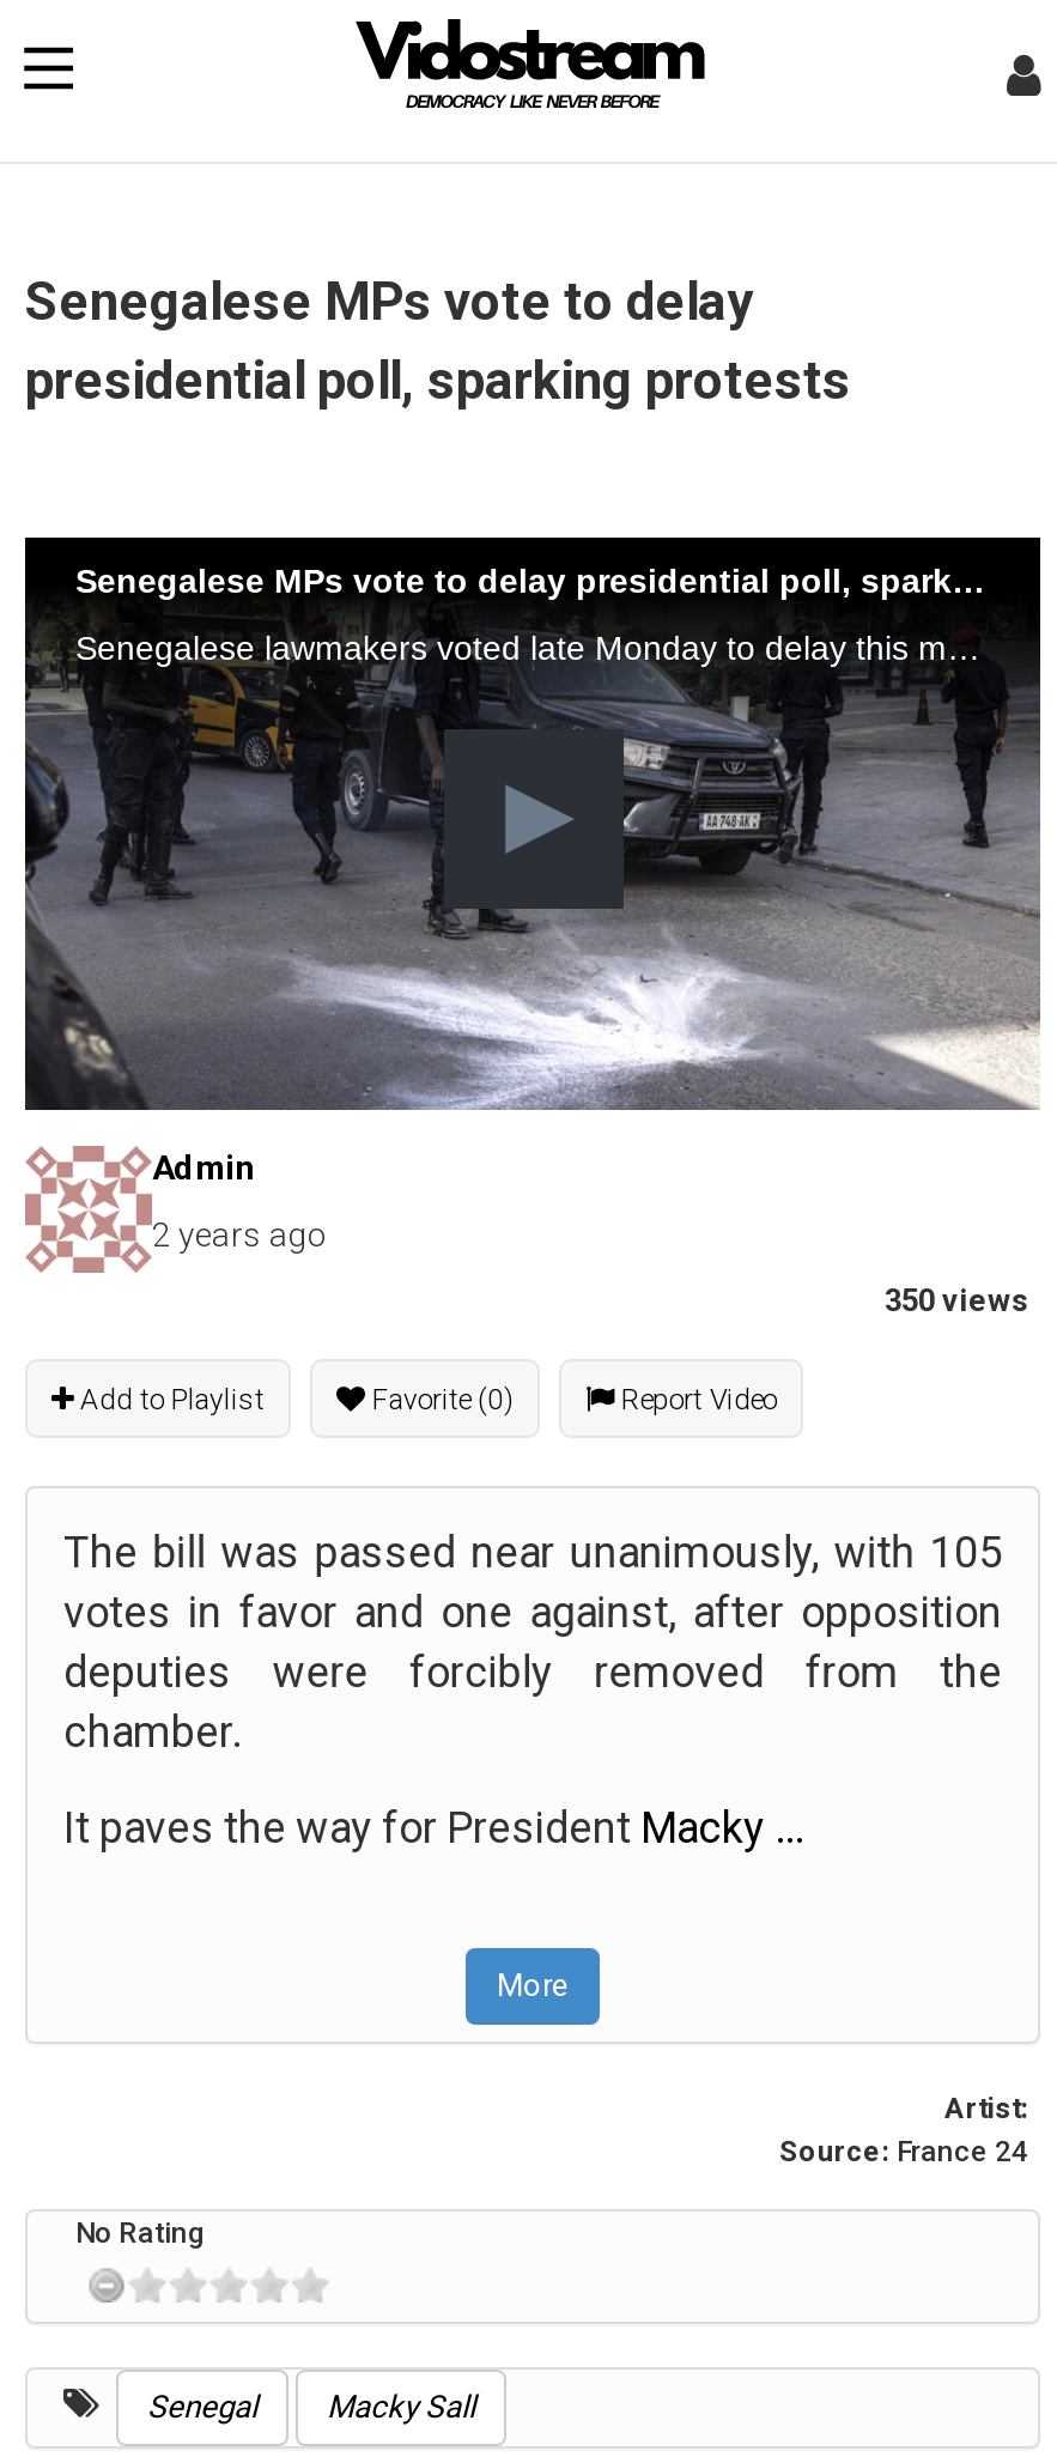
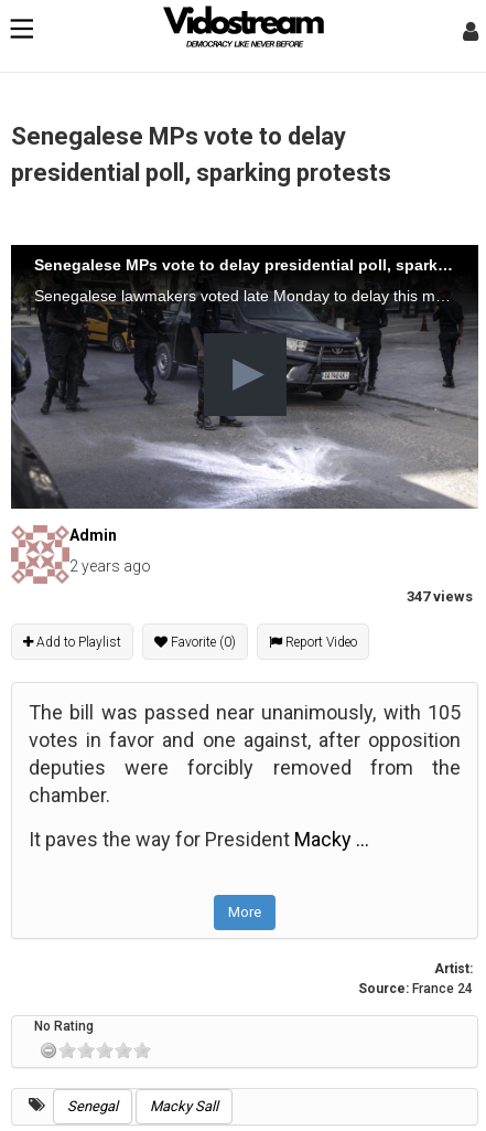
- 350 views
+ 347 views
